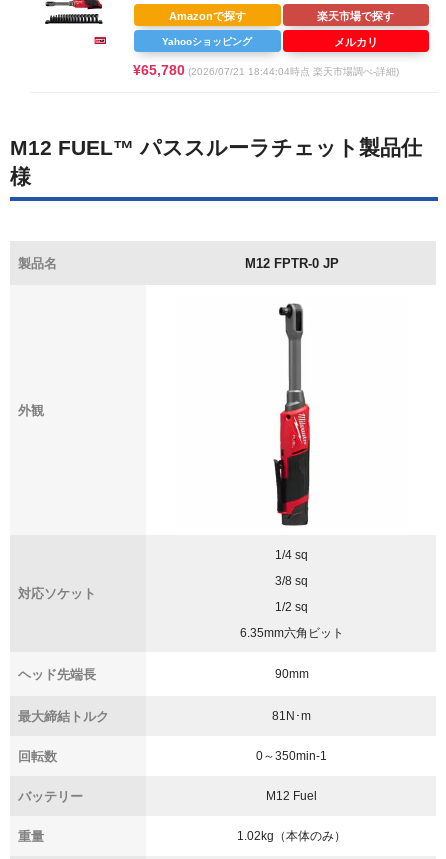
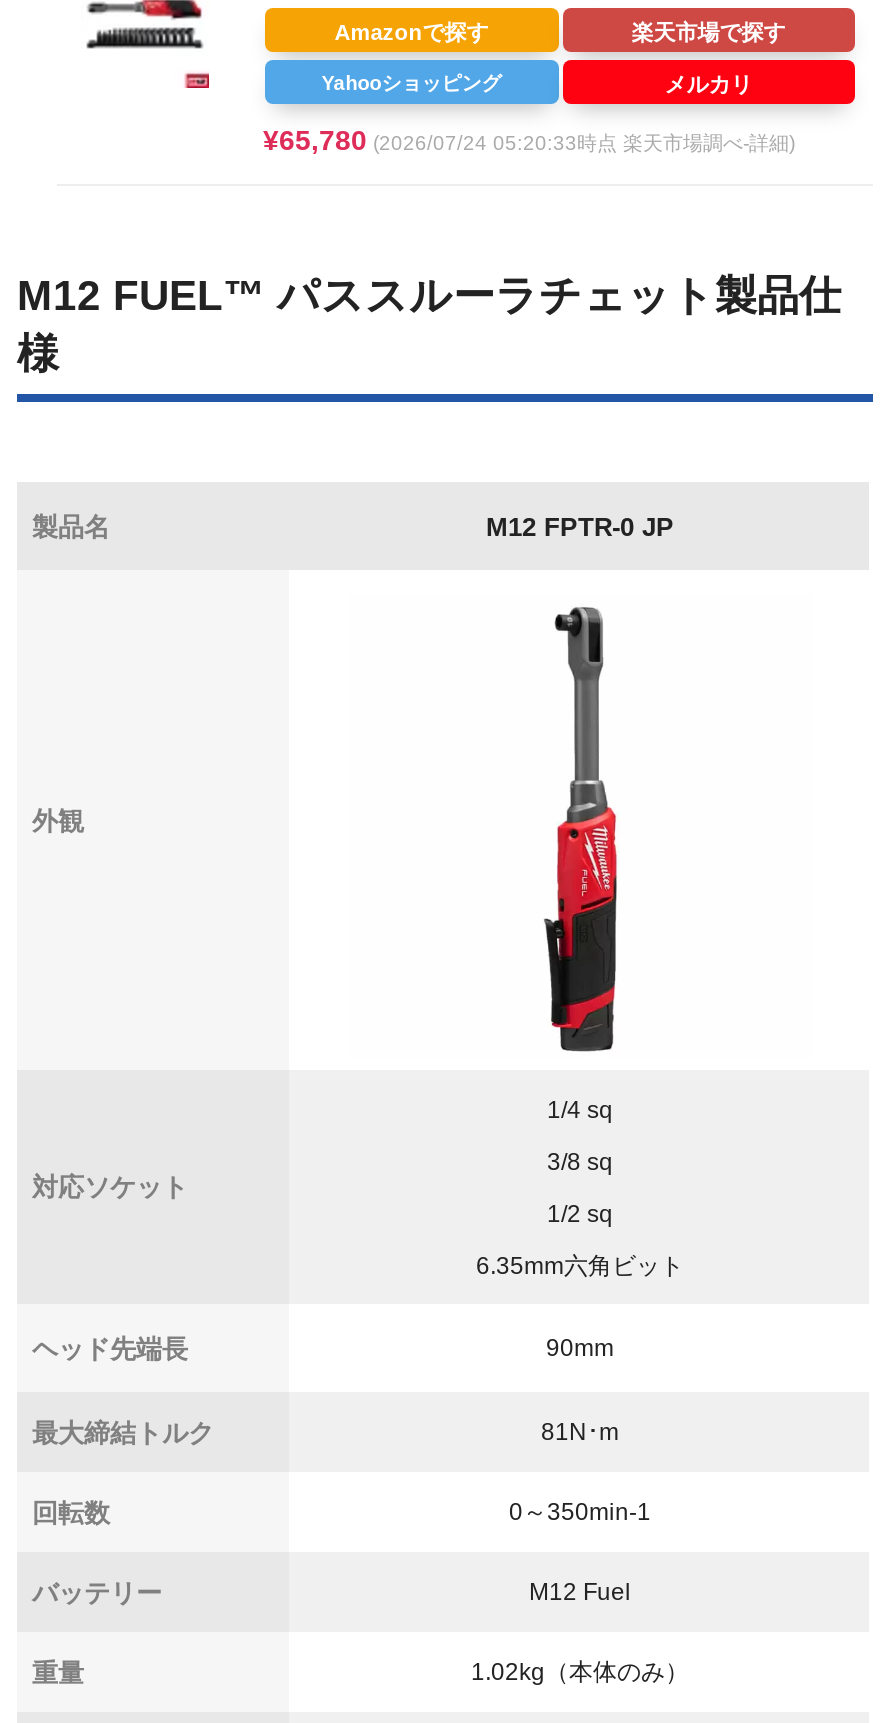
- ¥65,780 (2026/07/21 18:44:04時点 楽天市場調べ-詳細)
+ ¥65,780 (2026/07/24 05:20:33時点 楽天市場調べ-詳細)
